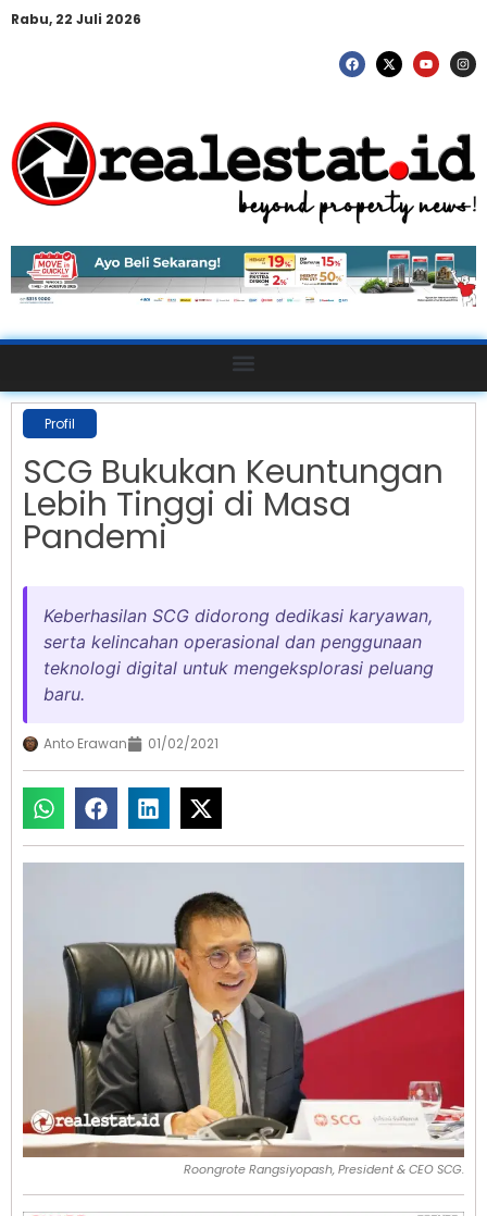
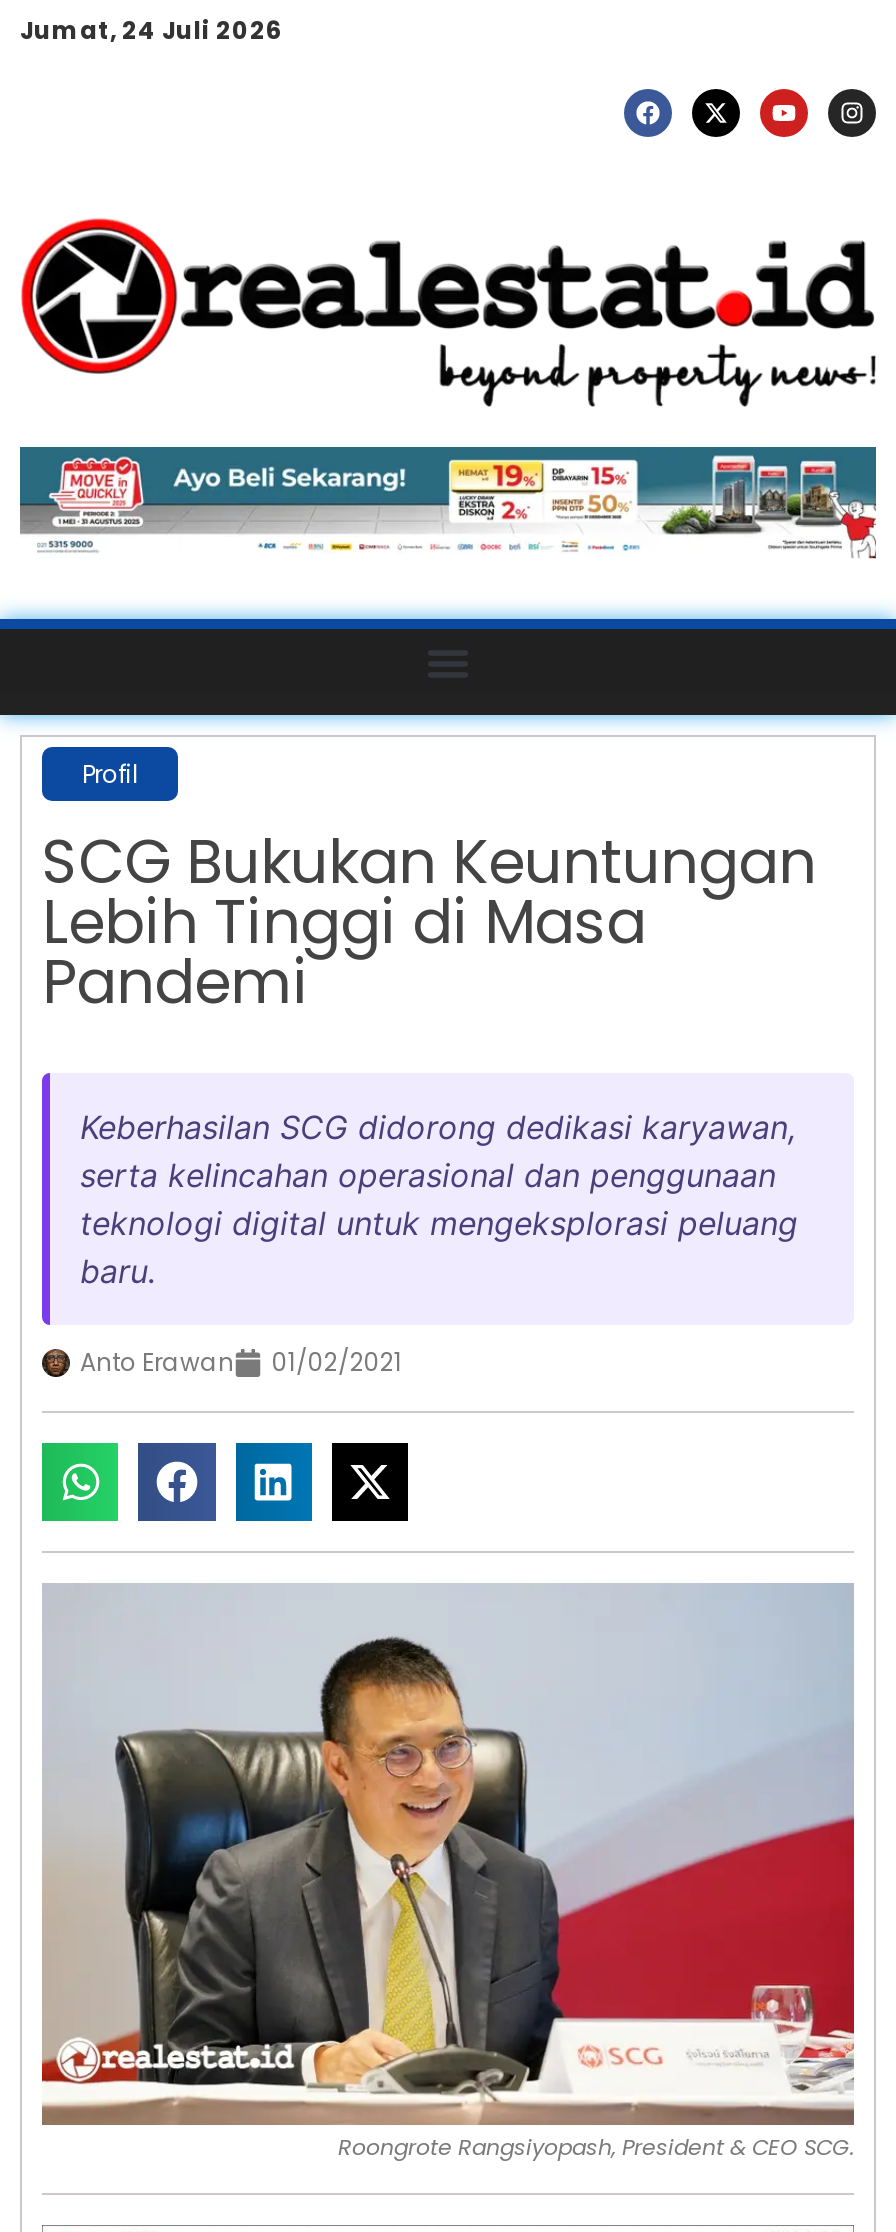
- Rabu, 22 Juli 2026
+ Jumat, 24 Juli 2026
